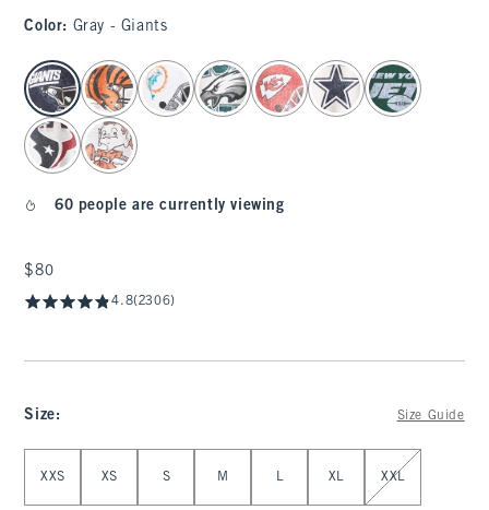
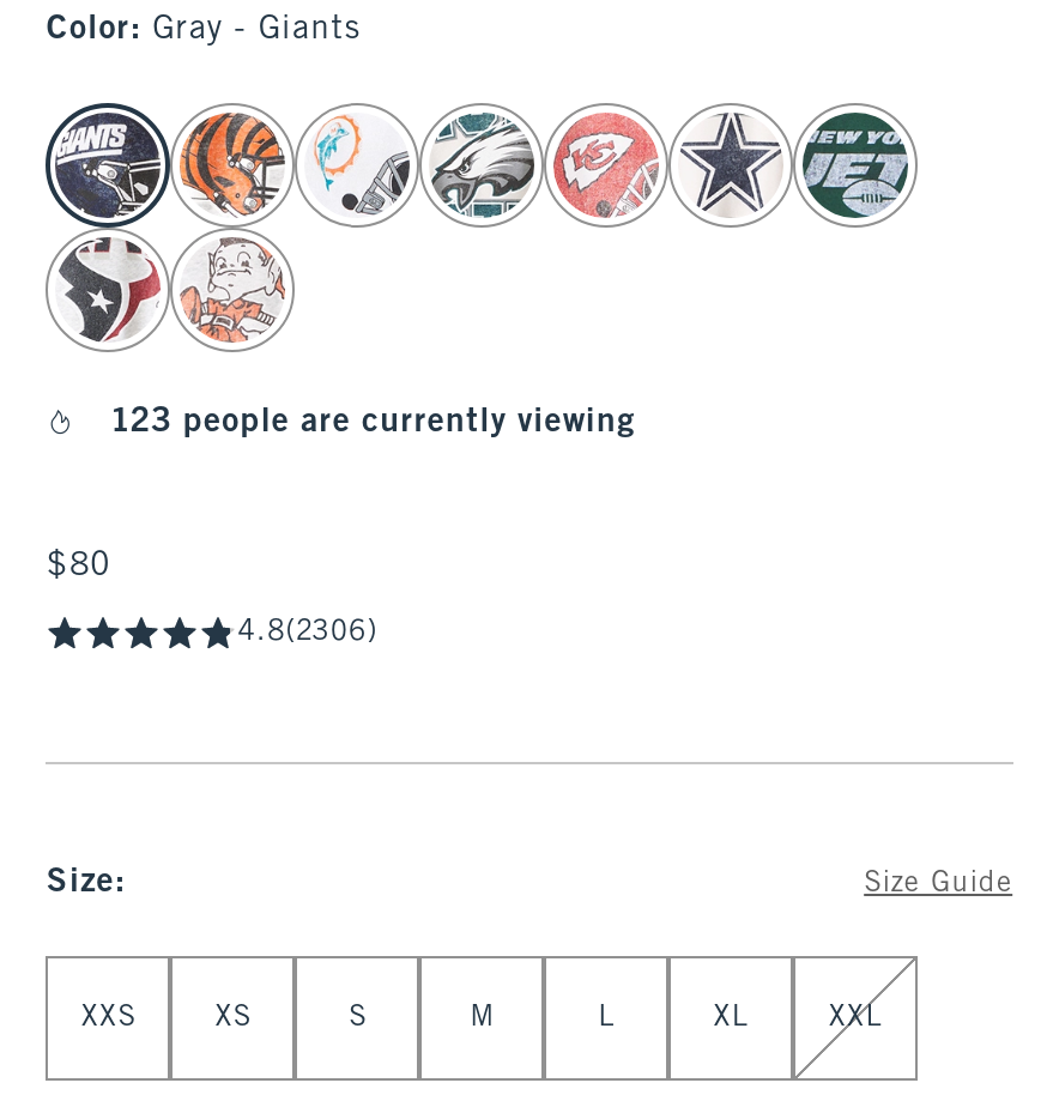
- 60 people are currently viewing
+ 123 people are currently viewing
